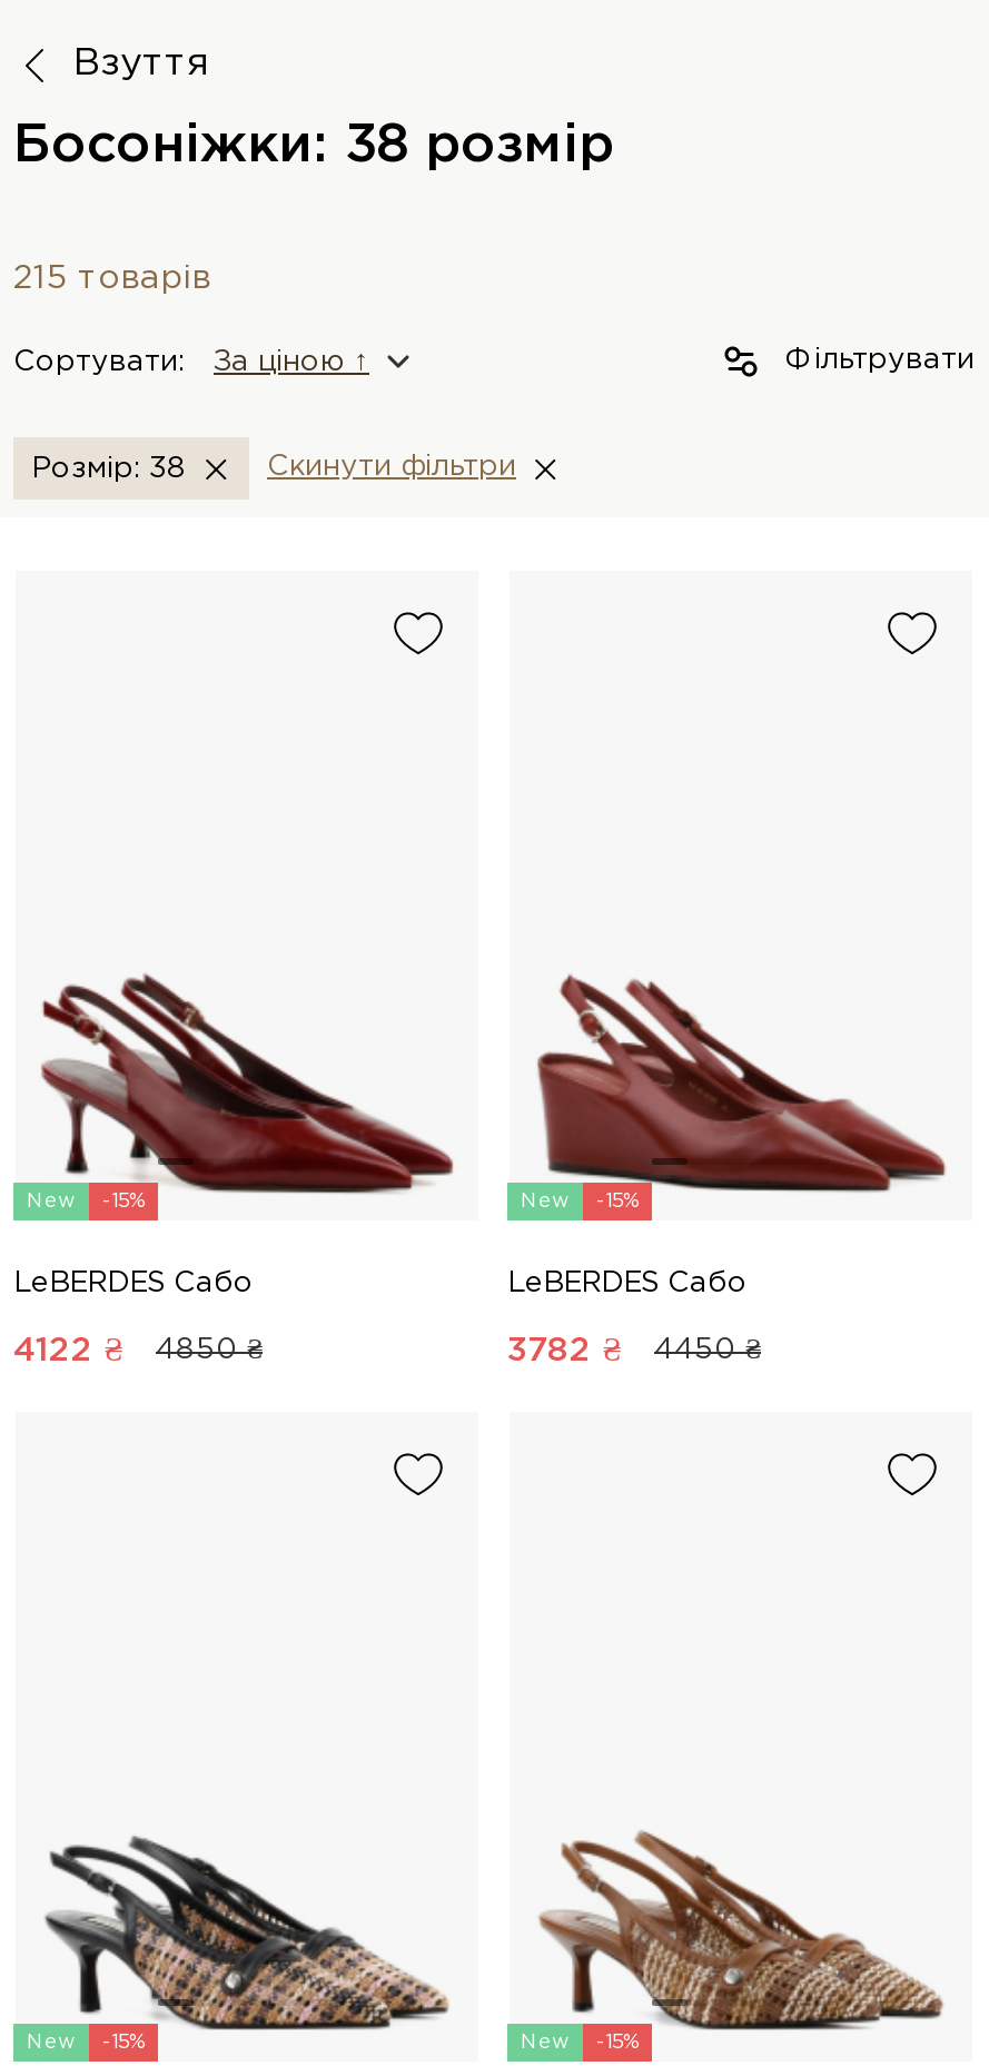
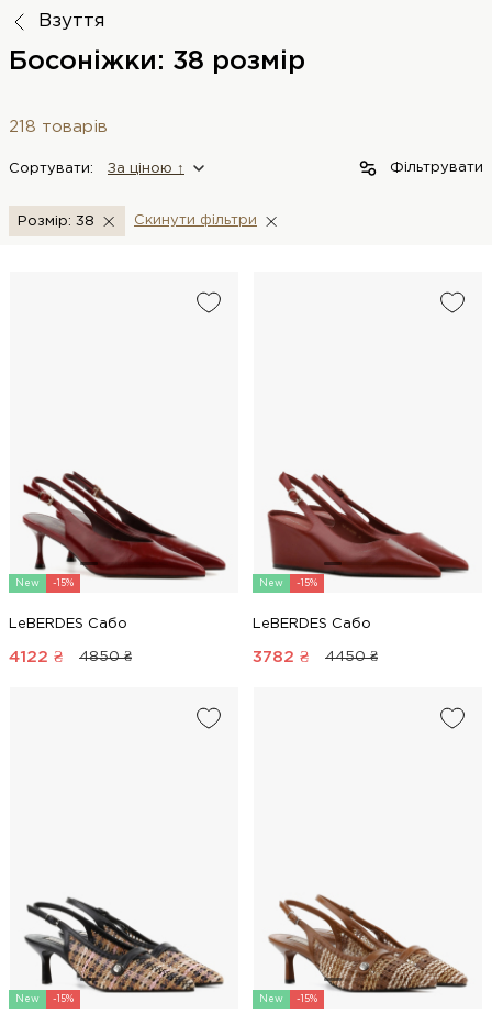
- 215 товарів
+ 218 товарів
